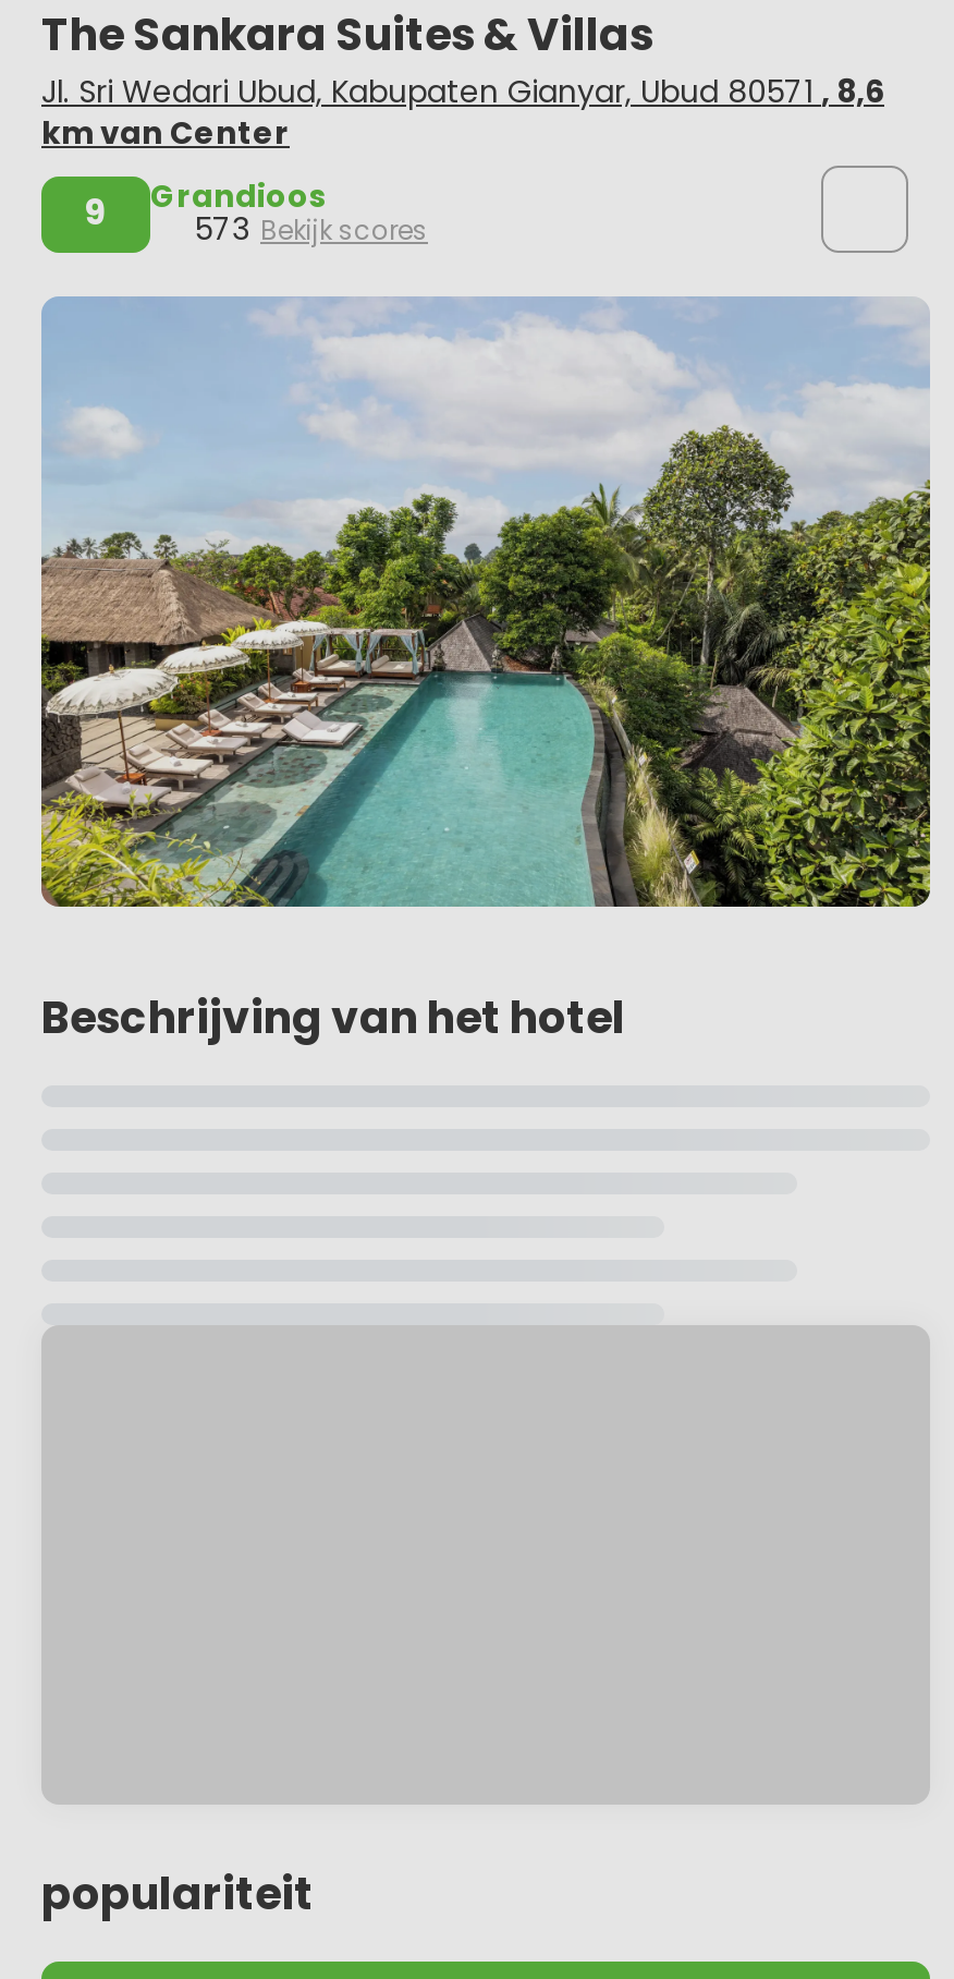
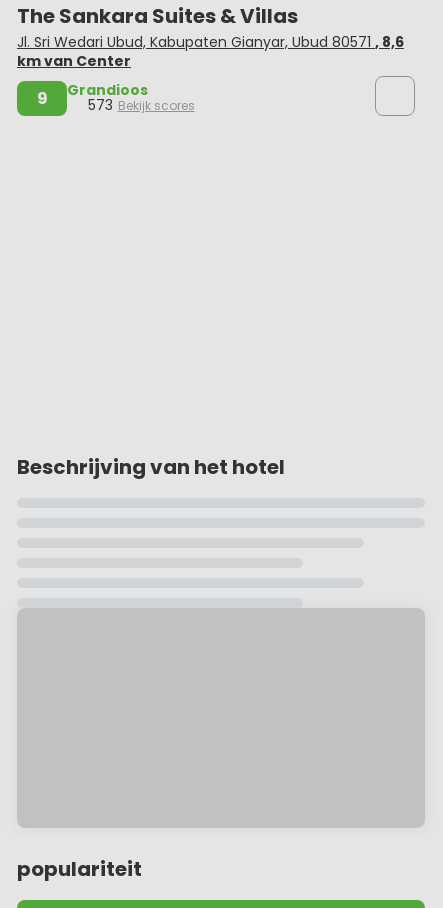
- [image]
